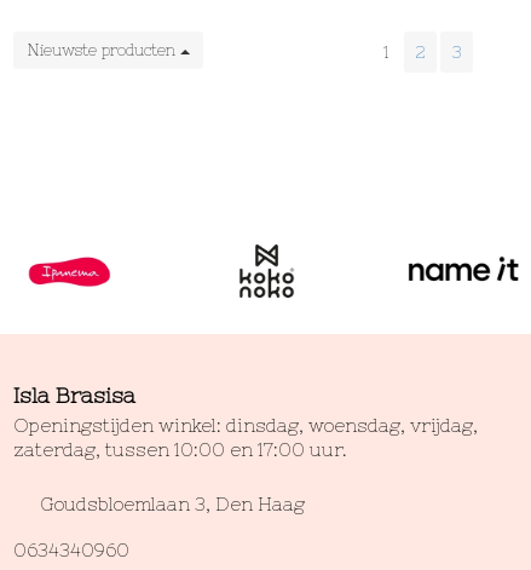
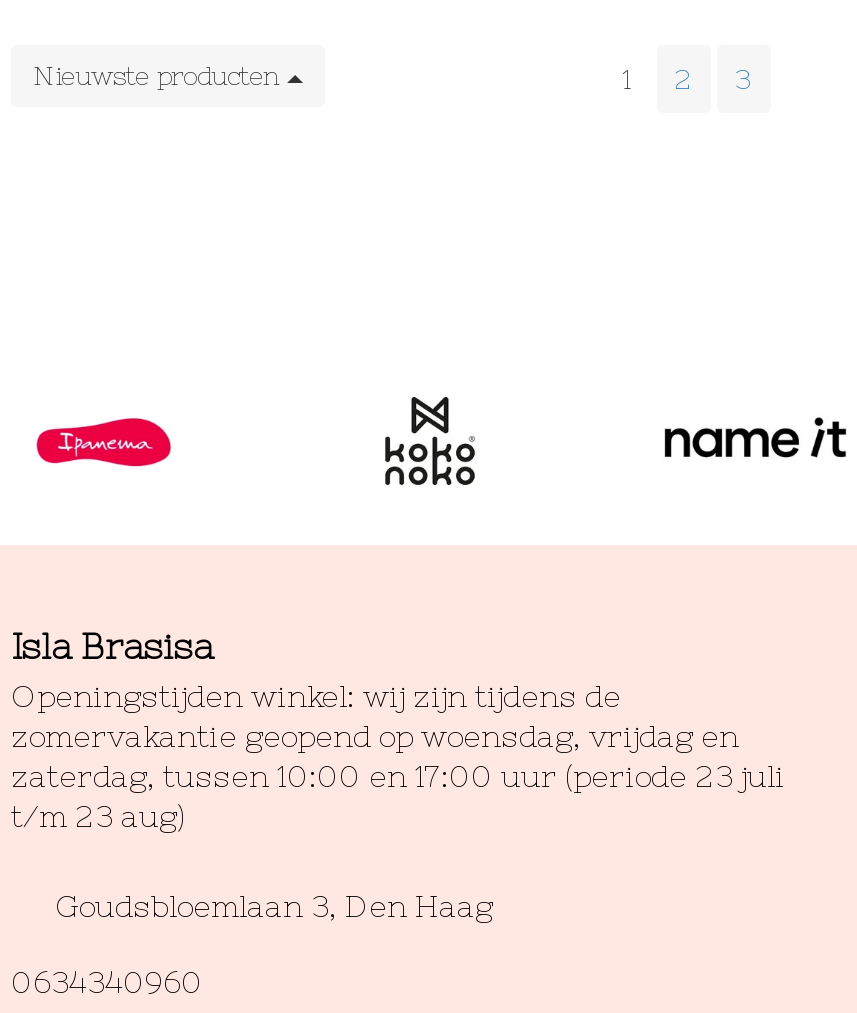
- Openingstijden winkel: dinsdag, woensdag, vrijdag,
- zaterdag, tussen 10:00 en 17:00 uur.
+ Openingstijden winkel: wij zijn tijdens de
+ zomervakantie geopend op woensdag, vrijdag en
+ zaterdag, tussen 10:00 en 17:00 uur (periode 23 juli
+ t/m 23 aug)
